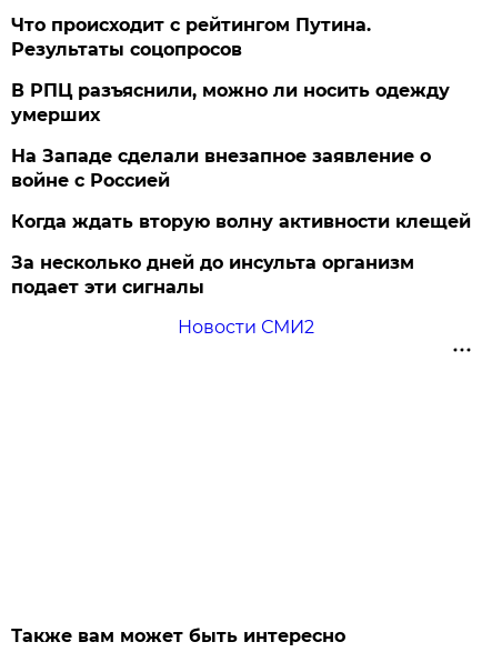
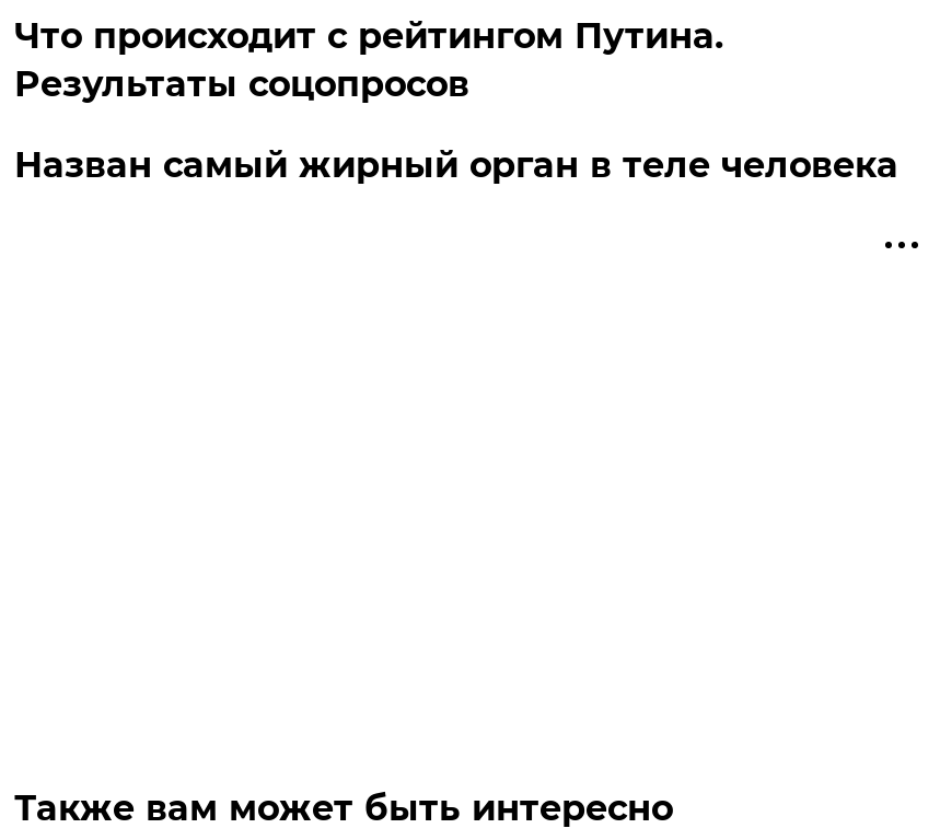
- В РПЦ разъяснили, можно ли носить одежду
- умерших
- На Западе сделали внезапное заявление о
- войне с Россией
- Когда ждать вторую волну активности клещей
- За несколько дней до инсульта организм
- подает эти сигналы
- Новости СМИ2
+ Назван самый жирный орган в теле человека
